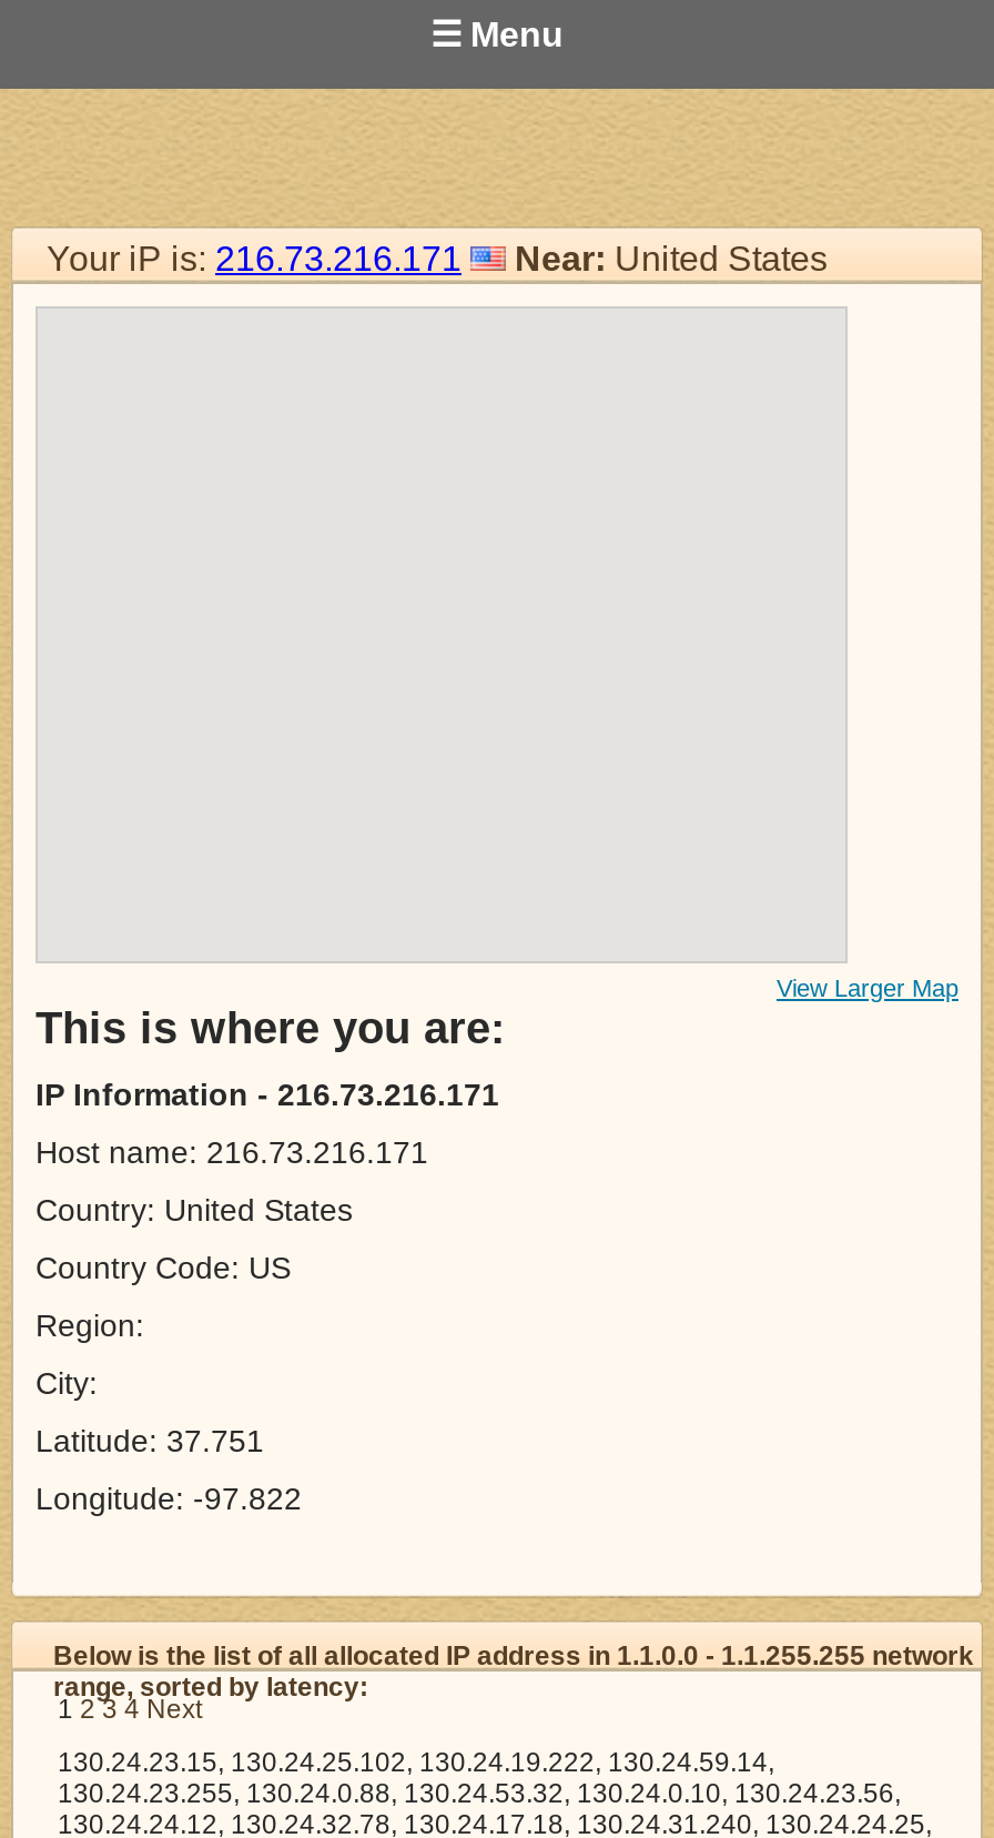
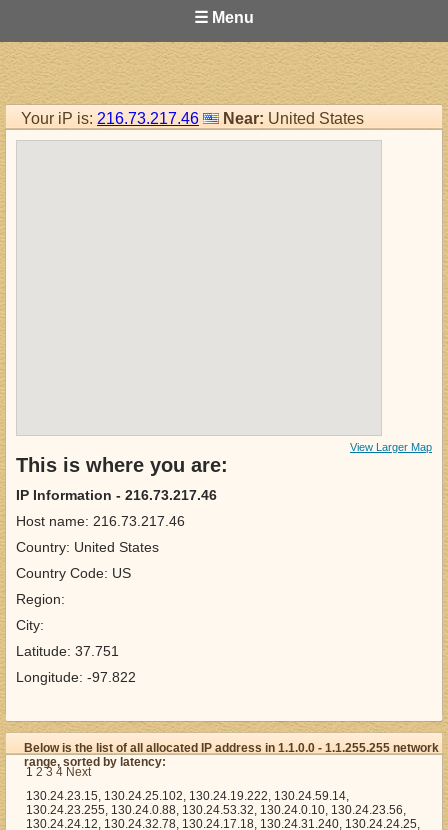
- Your iP is: 216.73.216.171 Near: United States
+ Your iP is: 216.73.217.46 Near: United States

- IP Information - 216.73.216.171
+ IP Information - 216.73.217.46

- Host name: 216.73.216.171
+ Host name: 216.73.217.46
